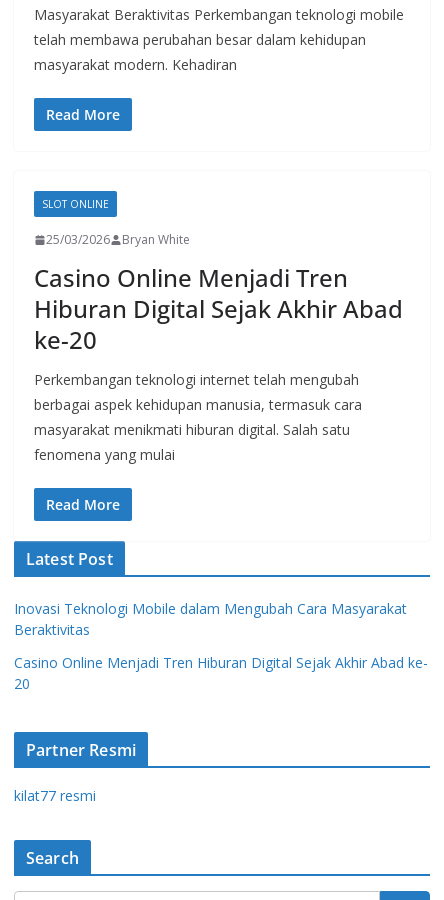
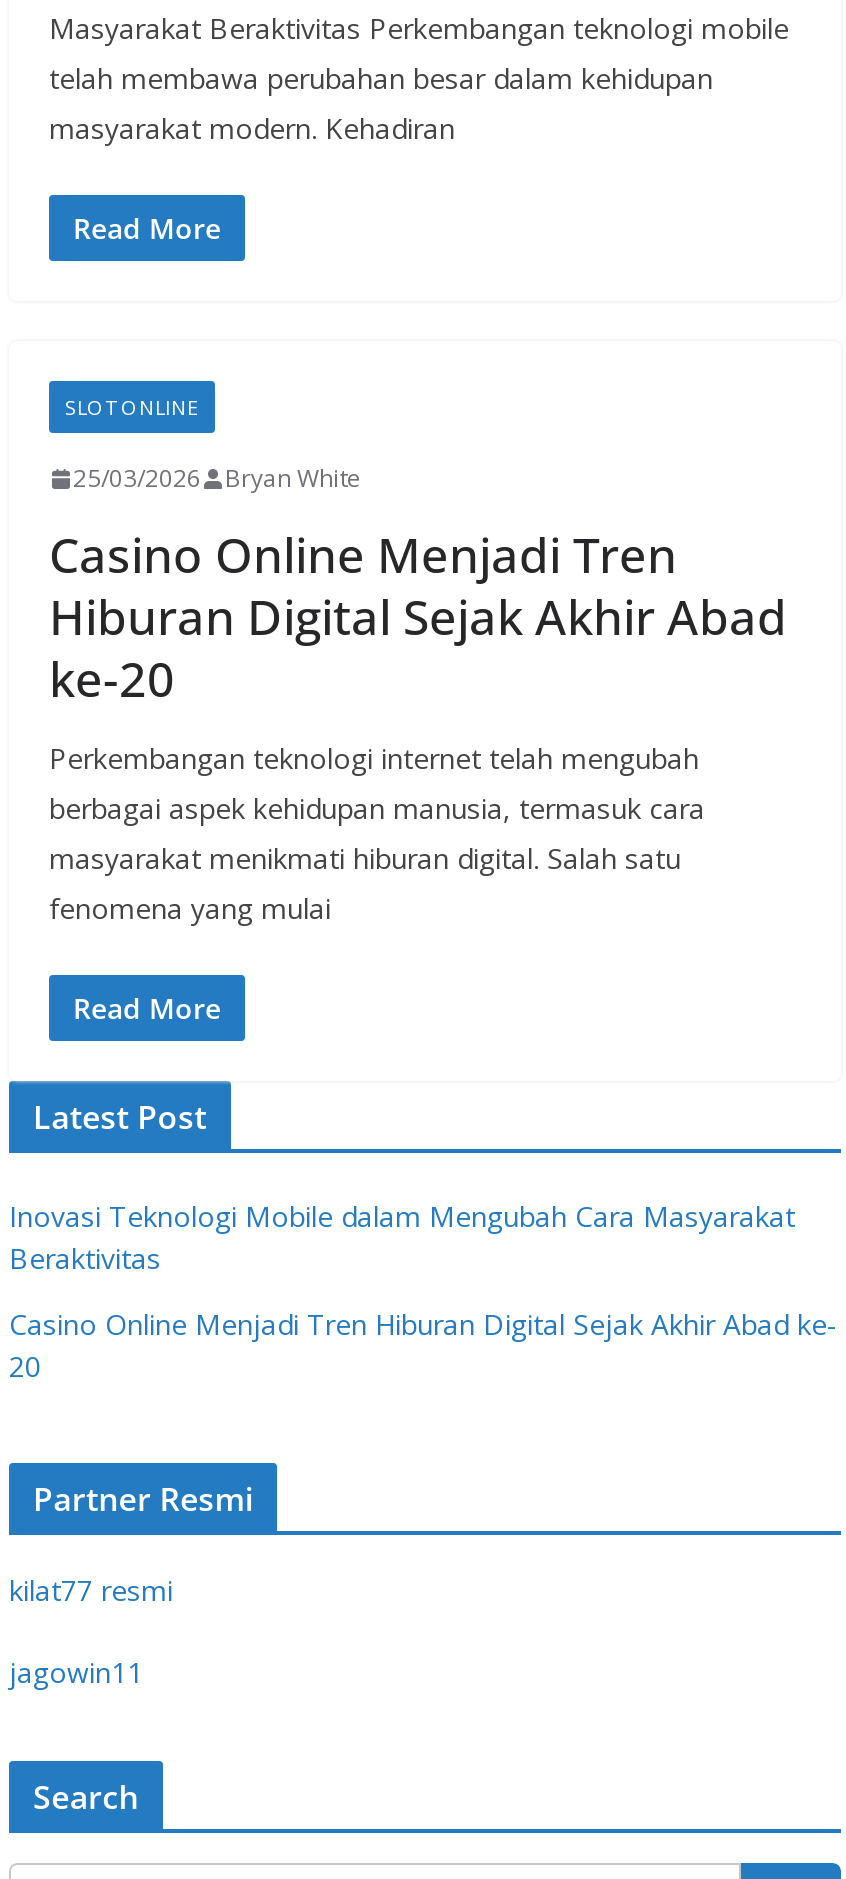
+ jagowin11
